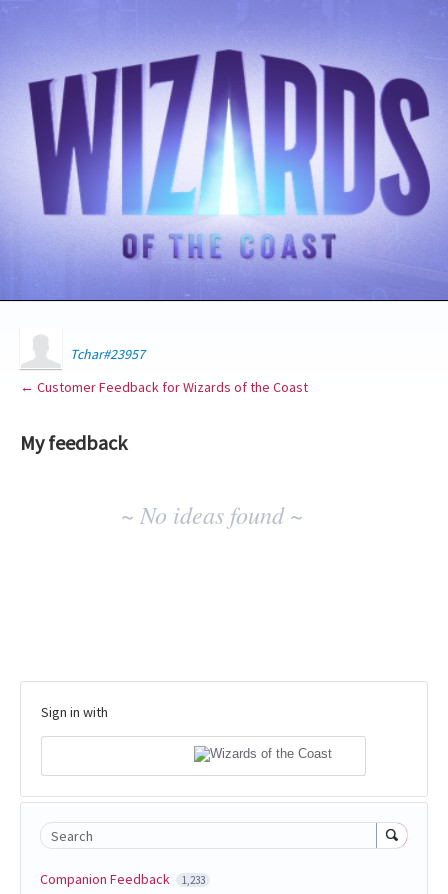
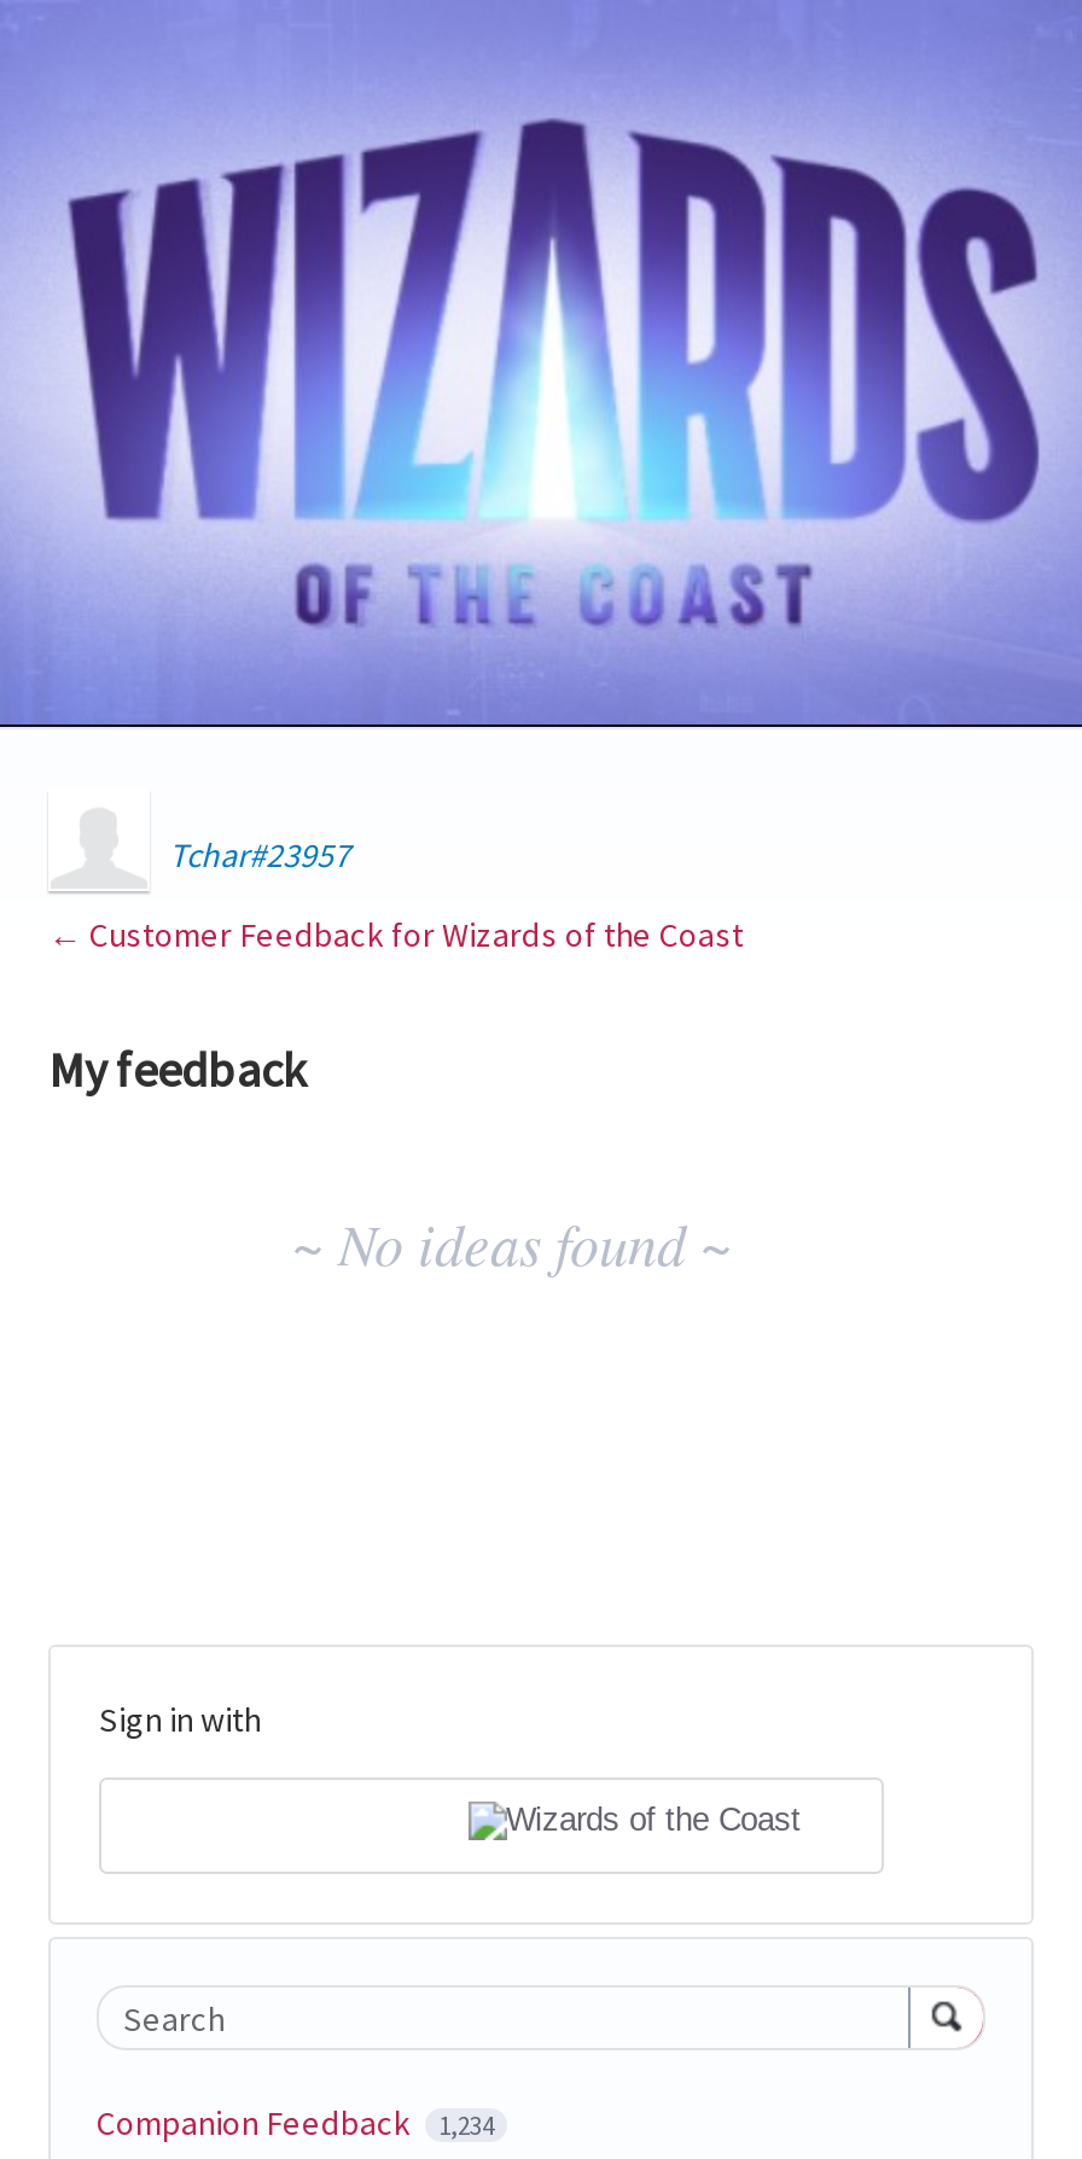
- Companion Feedback 1,233
+ Companion Feedback 1,234
